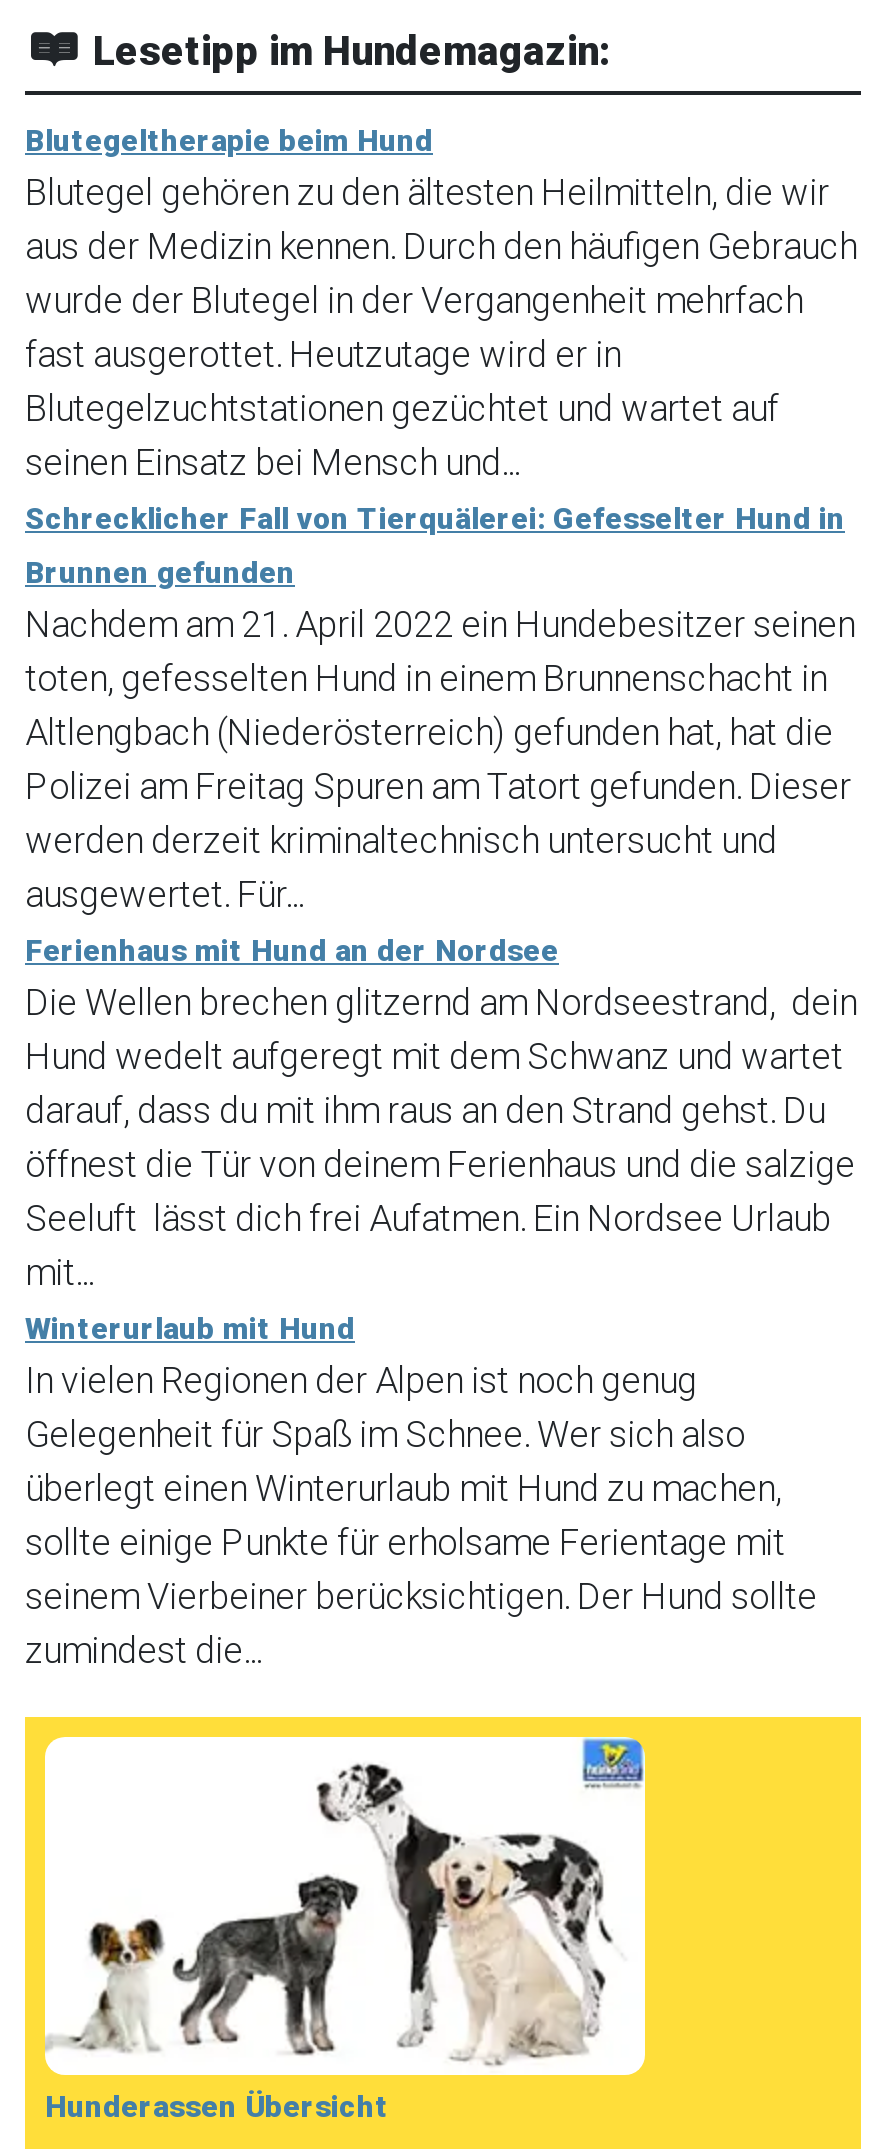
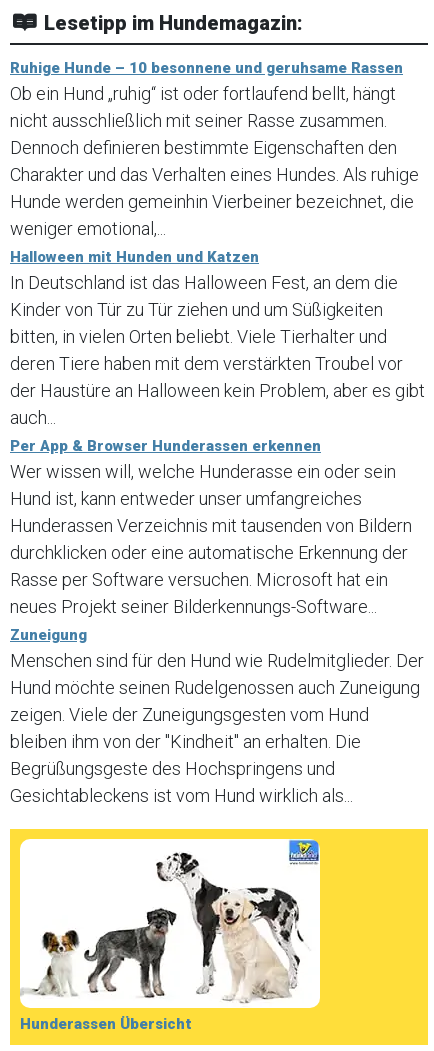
- Blutegeltherapie beim Hund
- Blutegel gehören zu den ältesten Heilmitteln, die wir
- aus der Medizin kennen. Durch den häufigen Gebrauch
- wurde der Blutegel in der Vergangenheit mehrfach
- fast ausgerottet. Heutzutage wird er in
- Blutegelzuchtstationen gezüchtet und wartet auf
- seinen Einsatz bei Mensch und...
- Schrecklicher Fall von Tierquälerei: Gefesselter Hund in
- Brunnen gefunden
- Nachdem am 21. April 2022 ein Hundebesitzer seinen
- toten, gefesselten Hund in einem Brunnenschacht in
- Altlengbach (Niederösterreich) gefunden hat, hat die
- Polizei am Freitag Spuren am Tatort gefunden. Dieser
- werden derzeit kriminaltechnisch untersucht und
- ausgewertet. Für...
- Ferienhaus mit Hund an der Nordsee
- Die Wellen brechen glitzernd am Nordseestrand, dein
- Hund wedelt aufgeregt mit dem Schwanz und wartet
- darauf, dass du mit ihm raus an den Strand gehst. Du
- öffnest die Tür von deinem Ferienhaus und die salzige
- Seeluft lässt dich frei Aufatmen. Ein Nordsee Urlaub
- mit...
- Winterurlaub mit Hund
- In vielen Regionen der Alpen ist noch genug
- Gelegenheit für Spaß im Schnee. Wer sich also
- überlegt einen Winterurlaub mit Hund zu machen,
- sollte einige Punkte für erholsame Ferientage mit
- seinem Vierbeiner berücksichtigen. Der Hund sollte
- zumindest die...
+ Ruhige Hunde – 10 besonnene und geruhsame Rassen
+ Ob ein Hund „ruhig“ ist oder fortlaufend bellt, hängt
+ nicht ausschließlich mit seiner Rasse zusammen.
+ Dennoch definieren bestimmte Eigenschaften den
+ Charakter und das Verhalten eines Hundes. Als ruhige
+ Hunde werden gemeinhin Vierbeiner bezeichnet, die
+ weniger emotional,...
+ Halloween mit Hunden und Katzen
+ In Deutschland ist das Halloween Fest, an dem die
+ Kinder von Tür zu Tür ziehen und um Süßigkeiten
+ bitten, in vielen Orten beliebt. Viele Tierhalter und
+ deren Tiere haben mit dem verstärkten Troubel vor
+ der Haustüre an Halloween kein Problem, aber es gibt
+ auch...
+ Per App & Browser Hunderassen erkennen
+ Wer wissen will, welche Hunderasse ein oder sein
+ Hund ist, kann entweder unser umfangreiches
+ Hunderassen Verzeichnis mit tausenden von Bildern
+ durchklicken oder eine automatische Erkennung der
+ Rasse per Software versuchen. Microsoft hat ein
+ neues Projekt seiner Bilderkennungs-Software...
+ Zuneigung
+ Menschen sind für den Hund wie Rudelmitglieder. Der
+ Hund möchte seinen Rudelgenossen auch Zuneigung
+ zeigen. Viele der Zuneigungsgesten vom Hund
+ bleiben ihm von der "Kindheit" an erhalten. Die
+ Begrüßungsgeste des Hochspringens und
+ Gesichtableckens ist vom Hund wirklich als...
